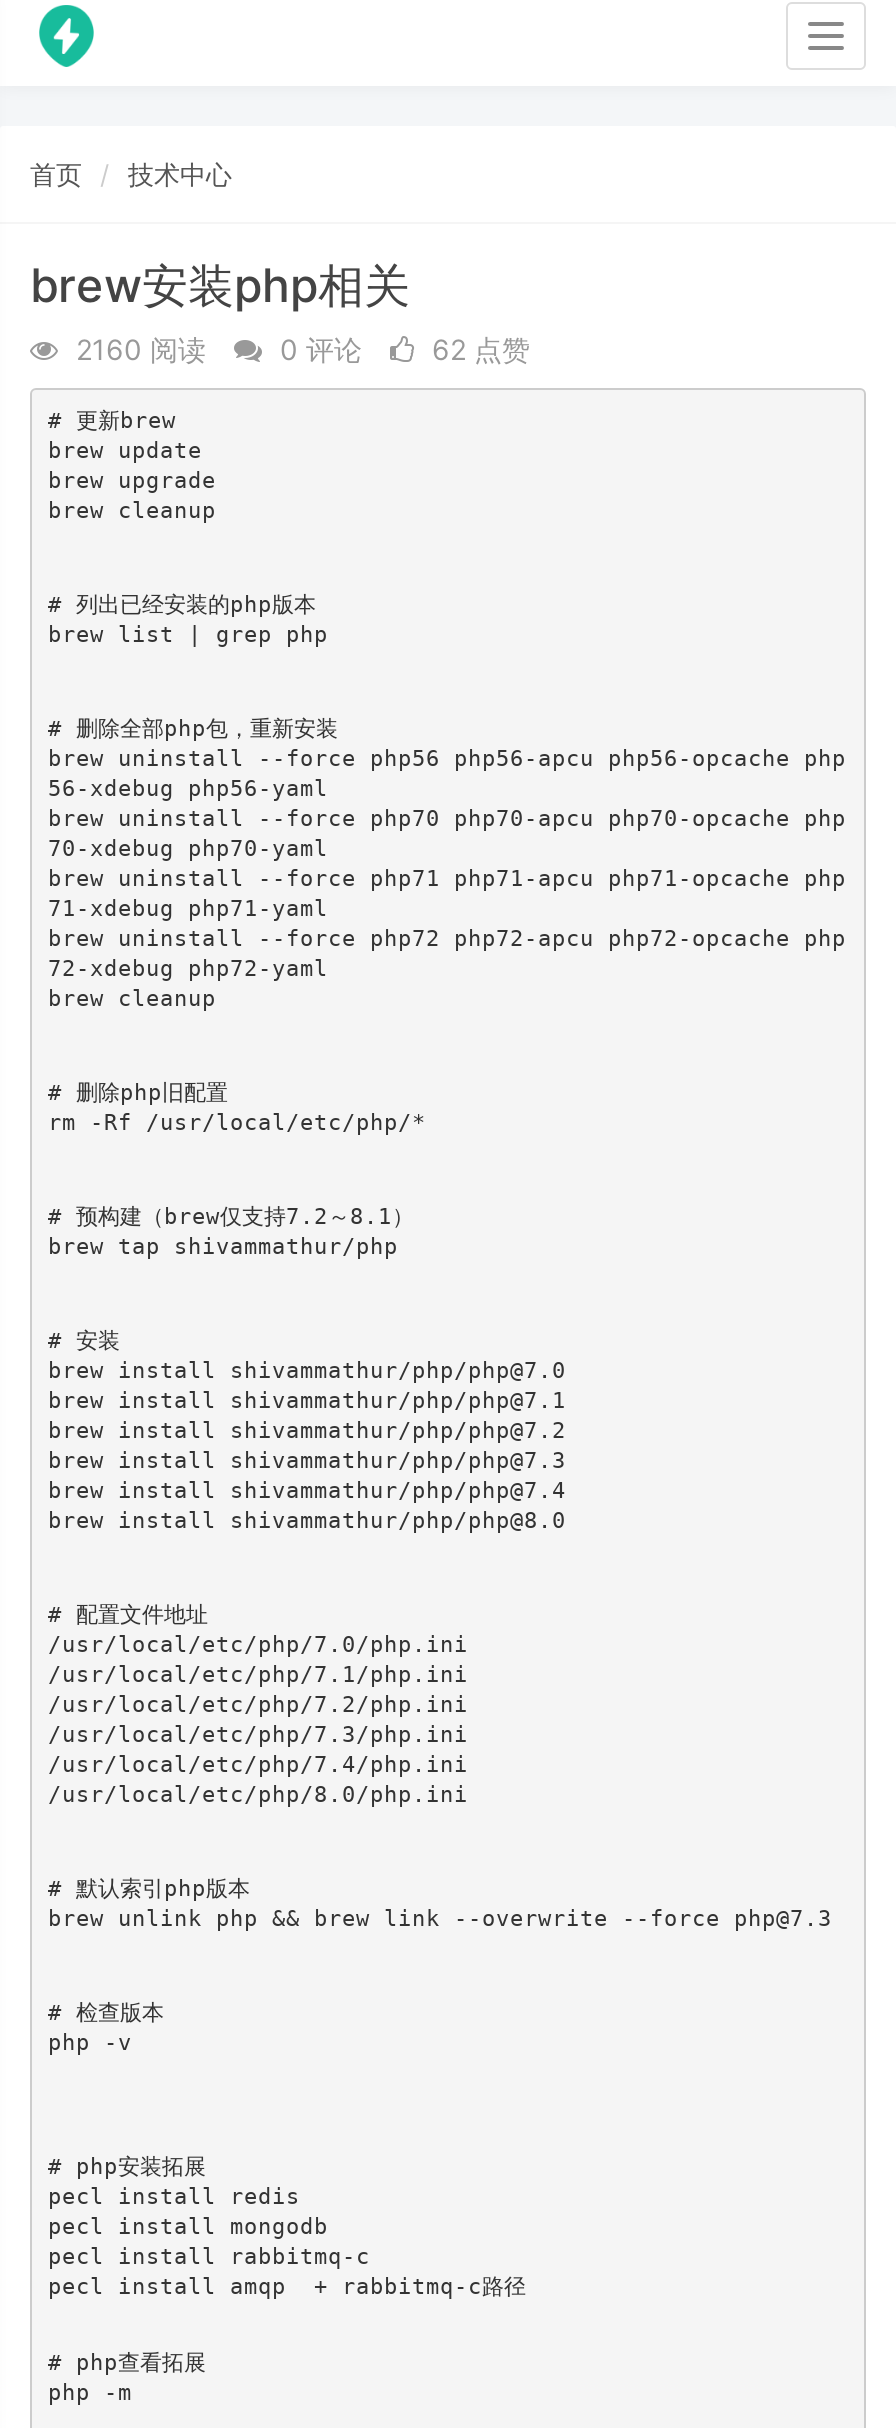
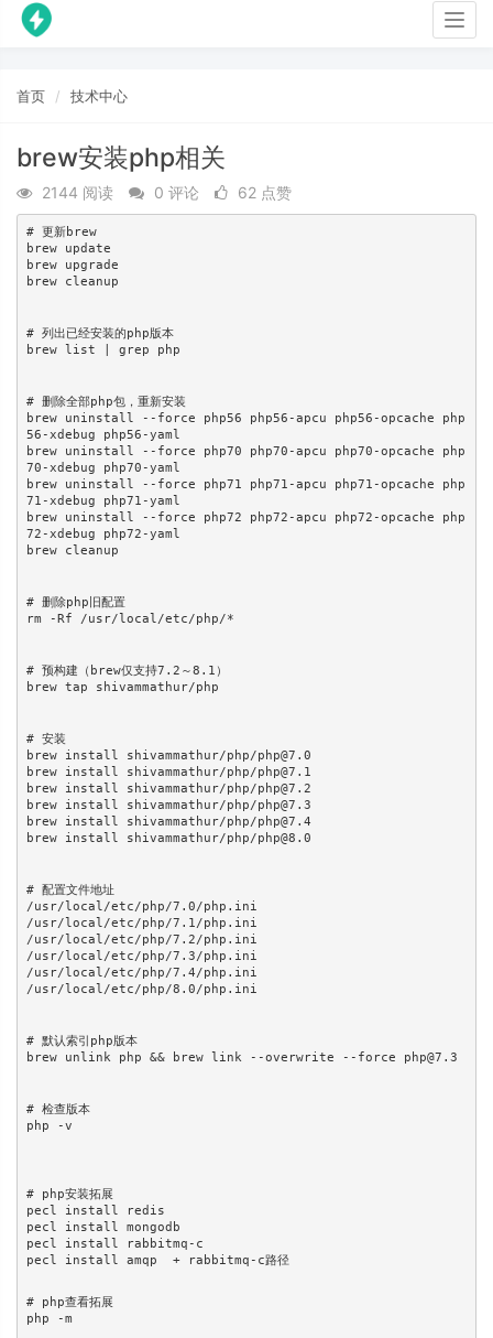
- 2160 阅读 0 评论 62 点赞
+ 2144 阅读 0 评论 62 点赞
